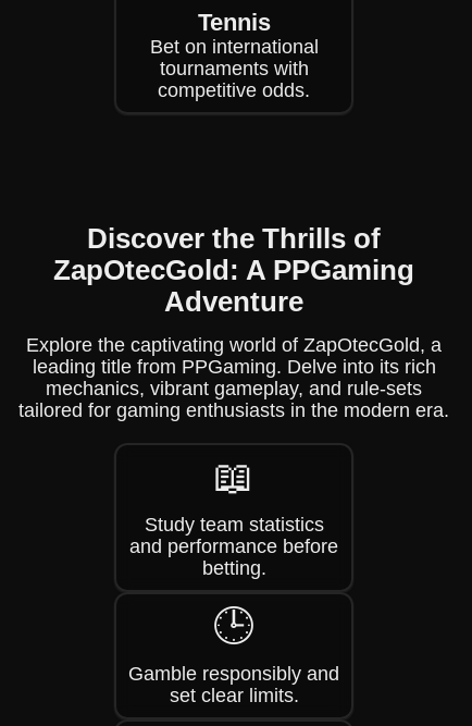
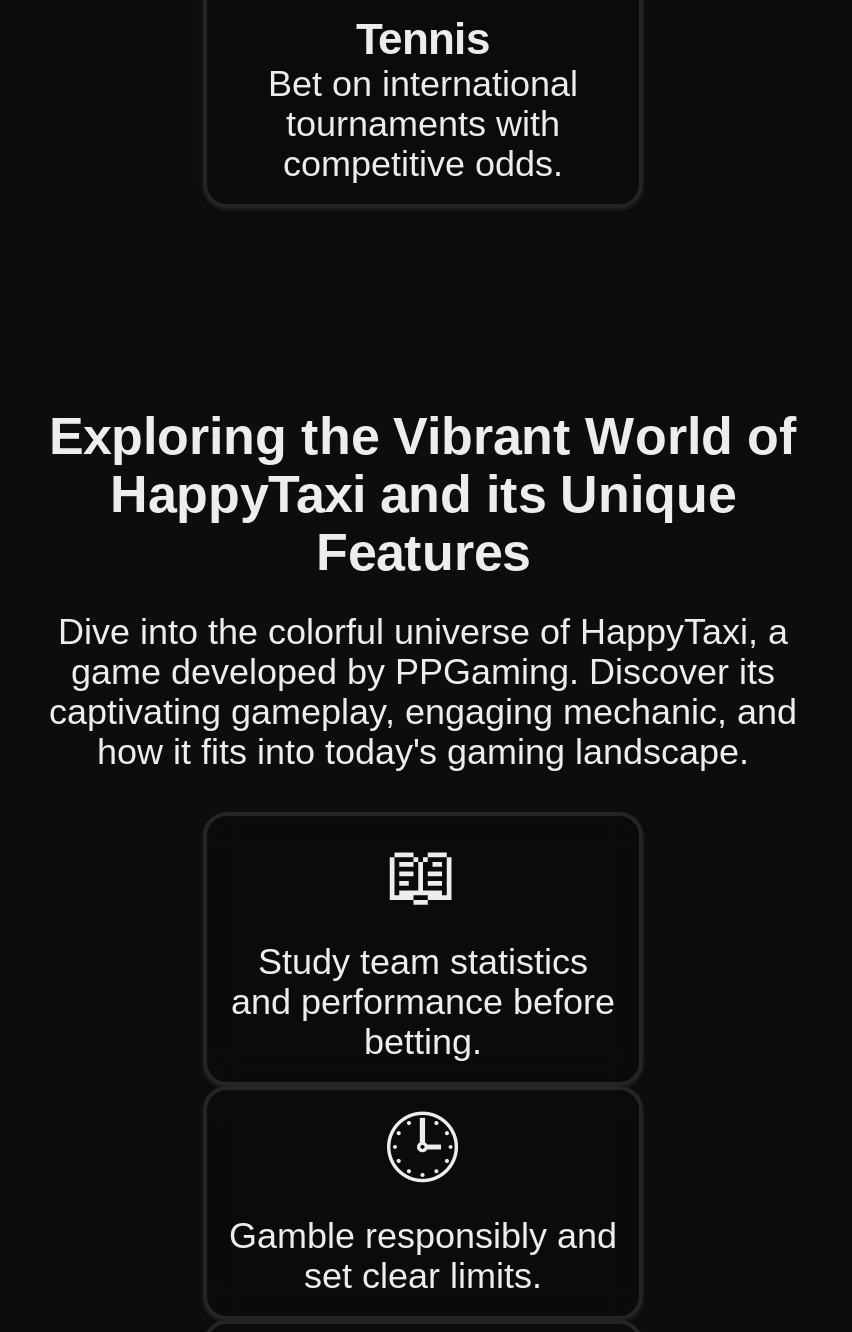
- Discover the Thrills of
- ZapOtecGold: A PPGaming
- Adventure
+ Exploring the Vibrant World of
+ HappyTaxi and its Unique
+ Features

- Explore the captivating world of ZapOtecGold, a
- leading title from PPGaming. Delve into its rich
- mechanics, vibrant gameplay, and rule-sets
- tailored for gaming enthusiasts in the modern era.
+ Dive into the colorful universe of HappyTaxi, a
+ game developed by PPGaming. Discover its
+ captivating gameplay, engaging mechanic, and
+ how it fits into today's gaming landscape.
